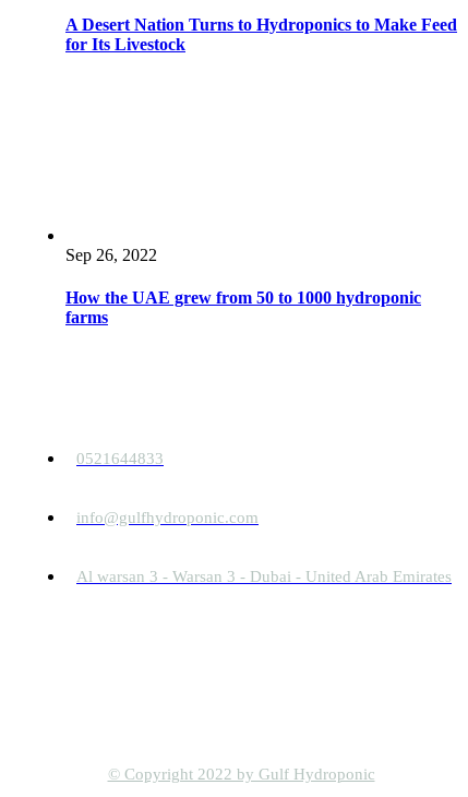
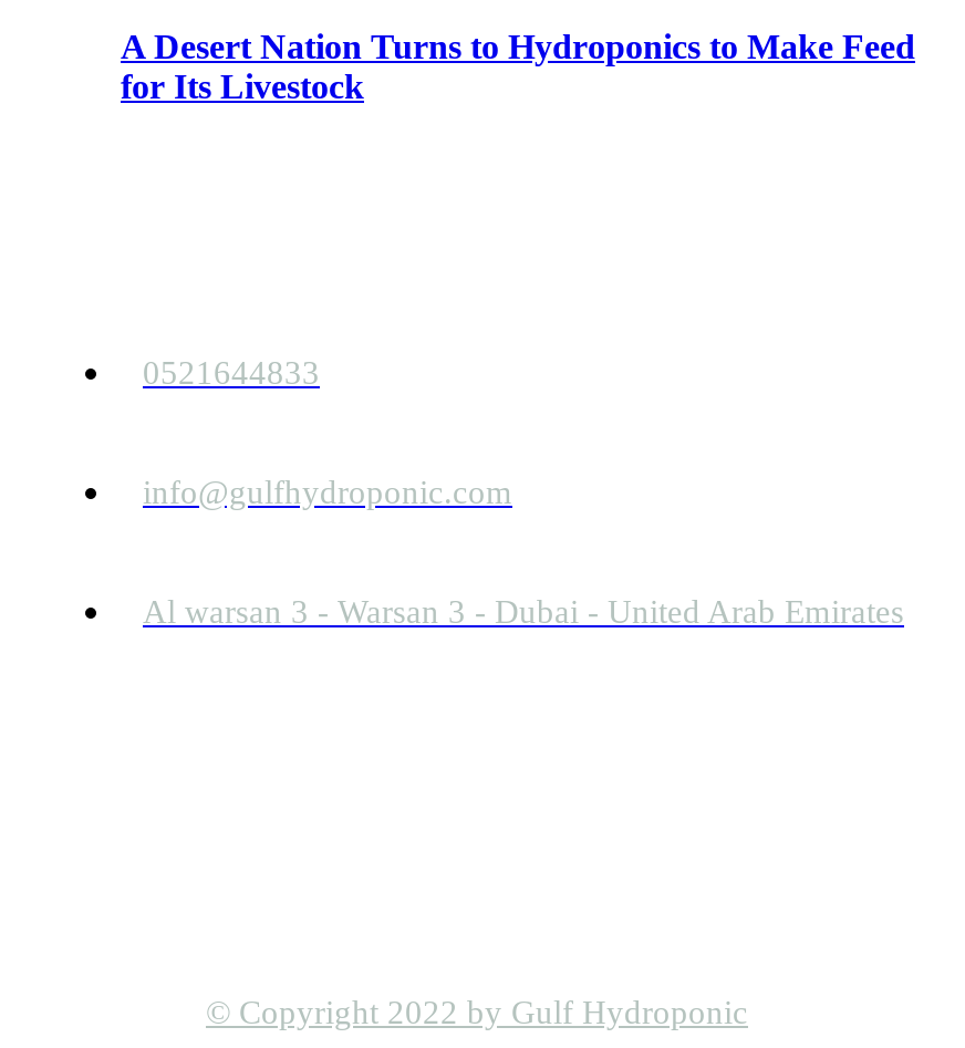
- Sep 26, 2022
- How the UAE grew from 50 to 1000 hydroponic
- farms
